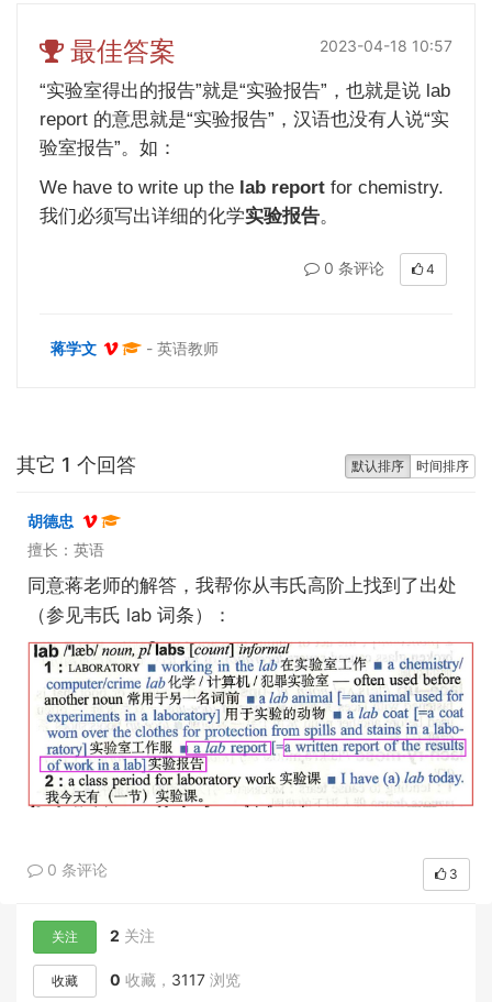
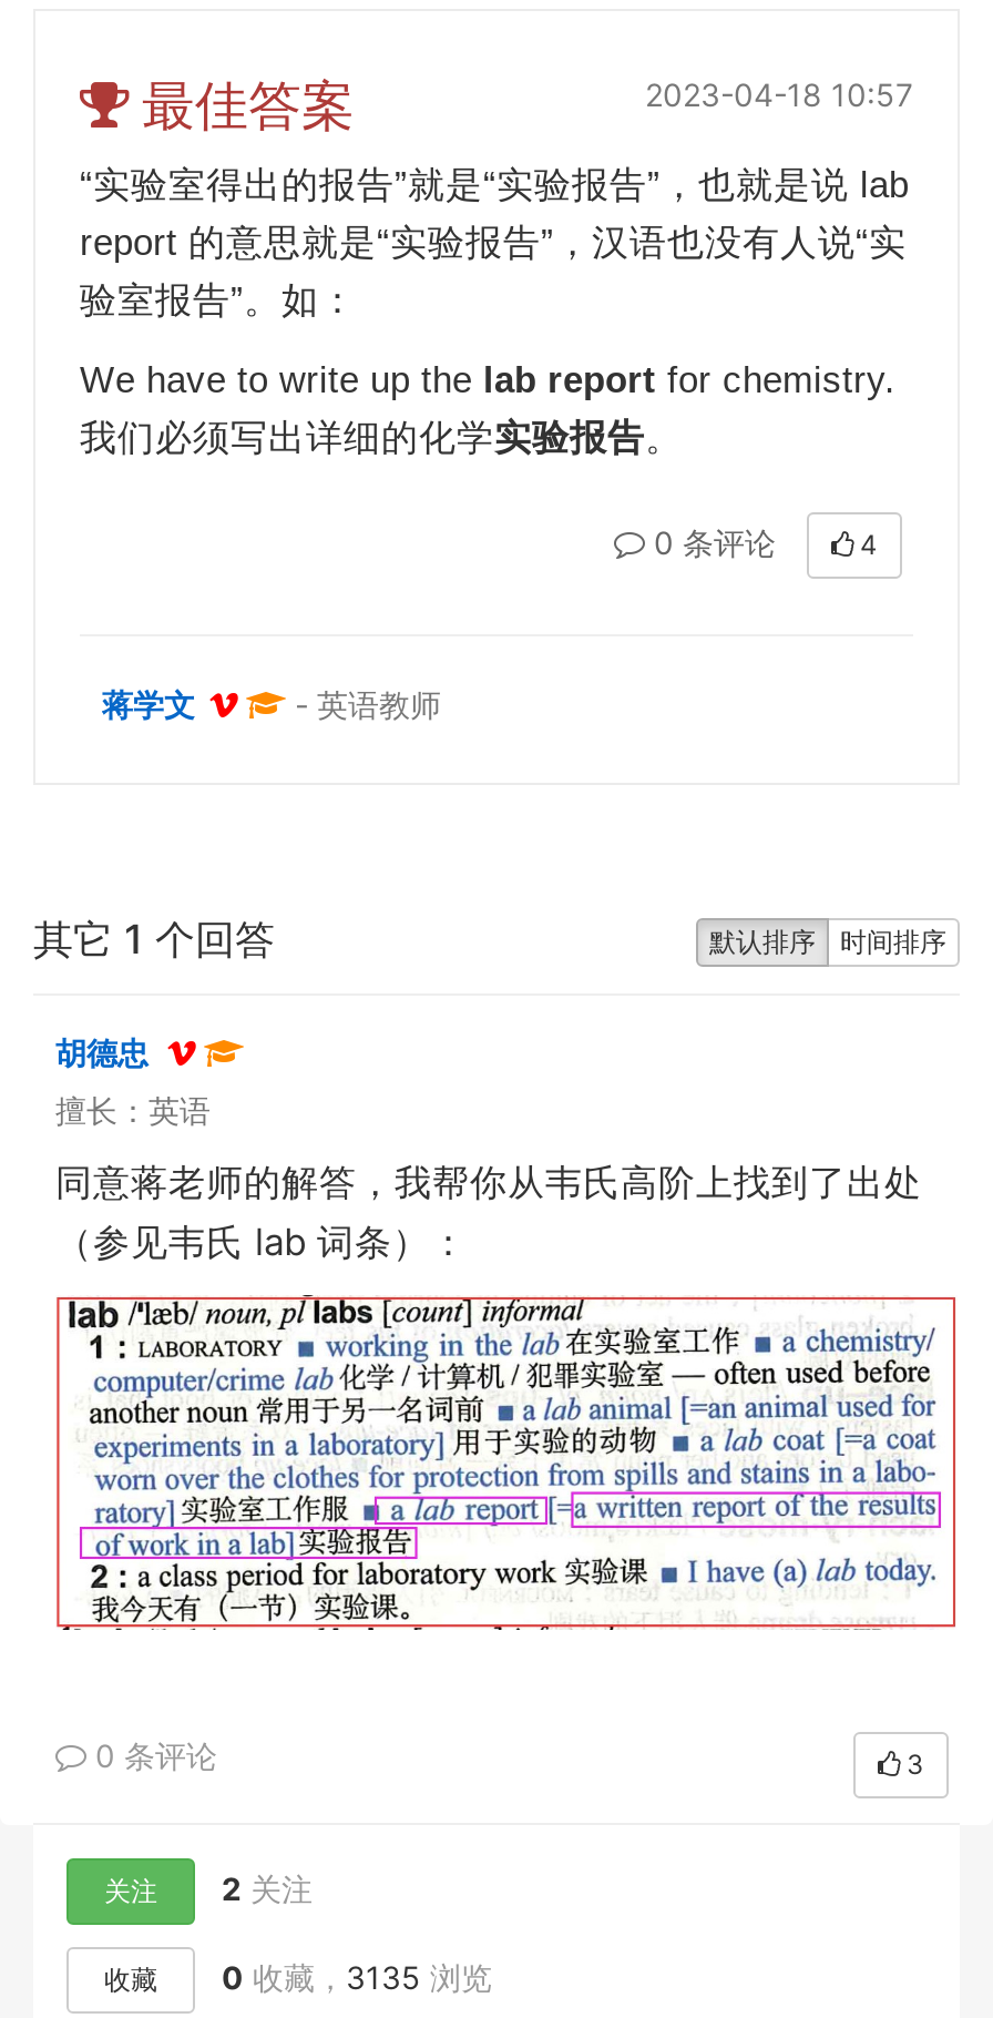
- 收藏 0收藏，3117浏览
+ 收藏 0收藏，3135浏览
